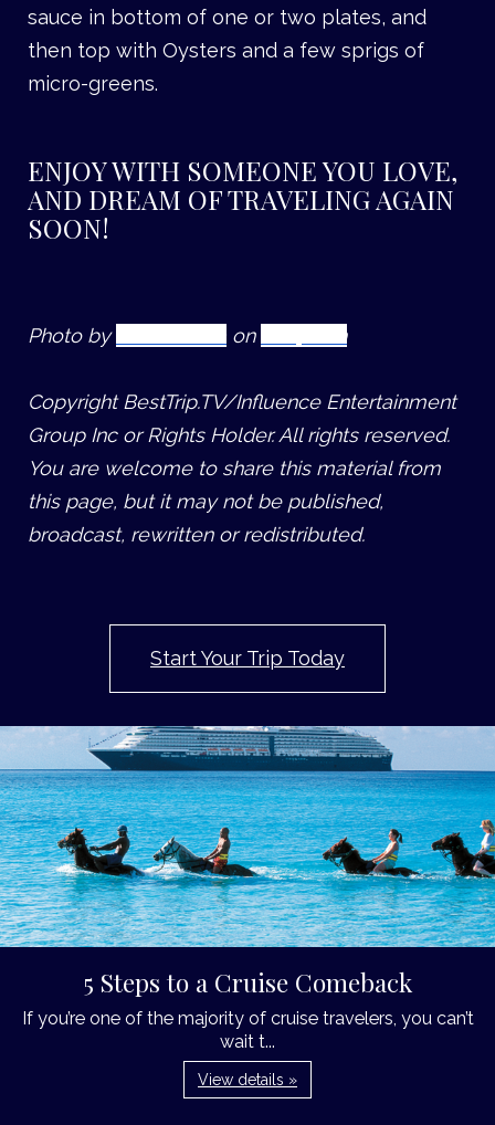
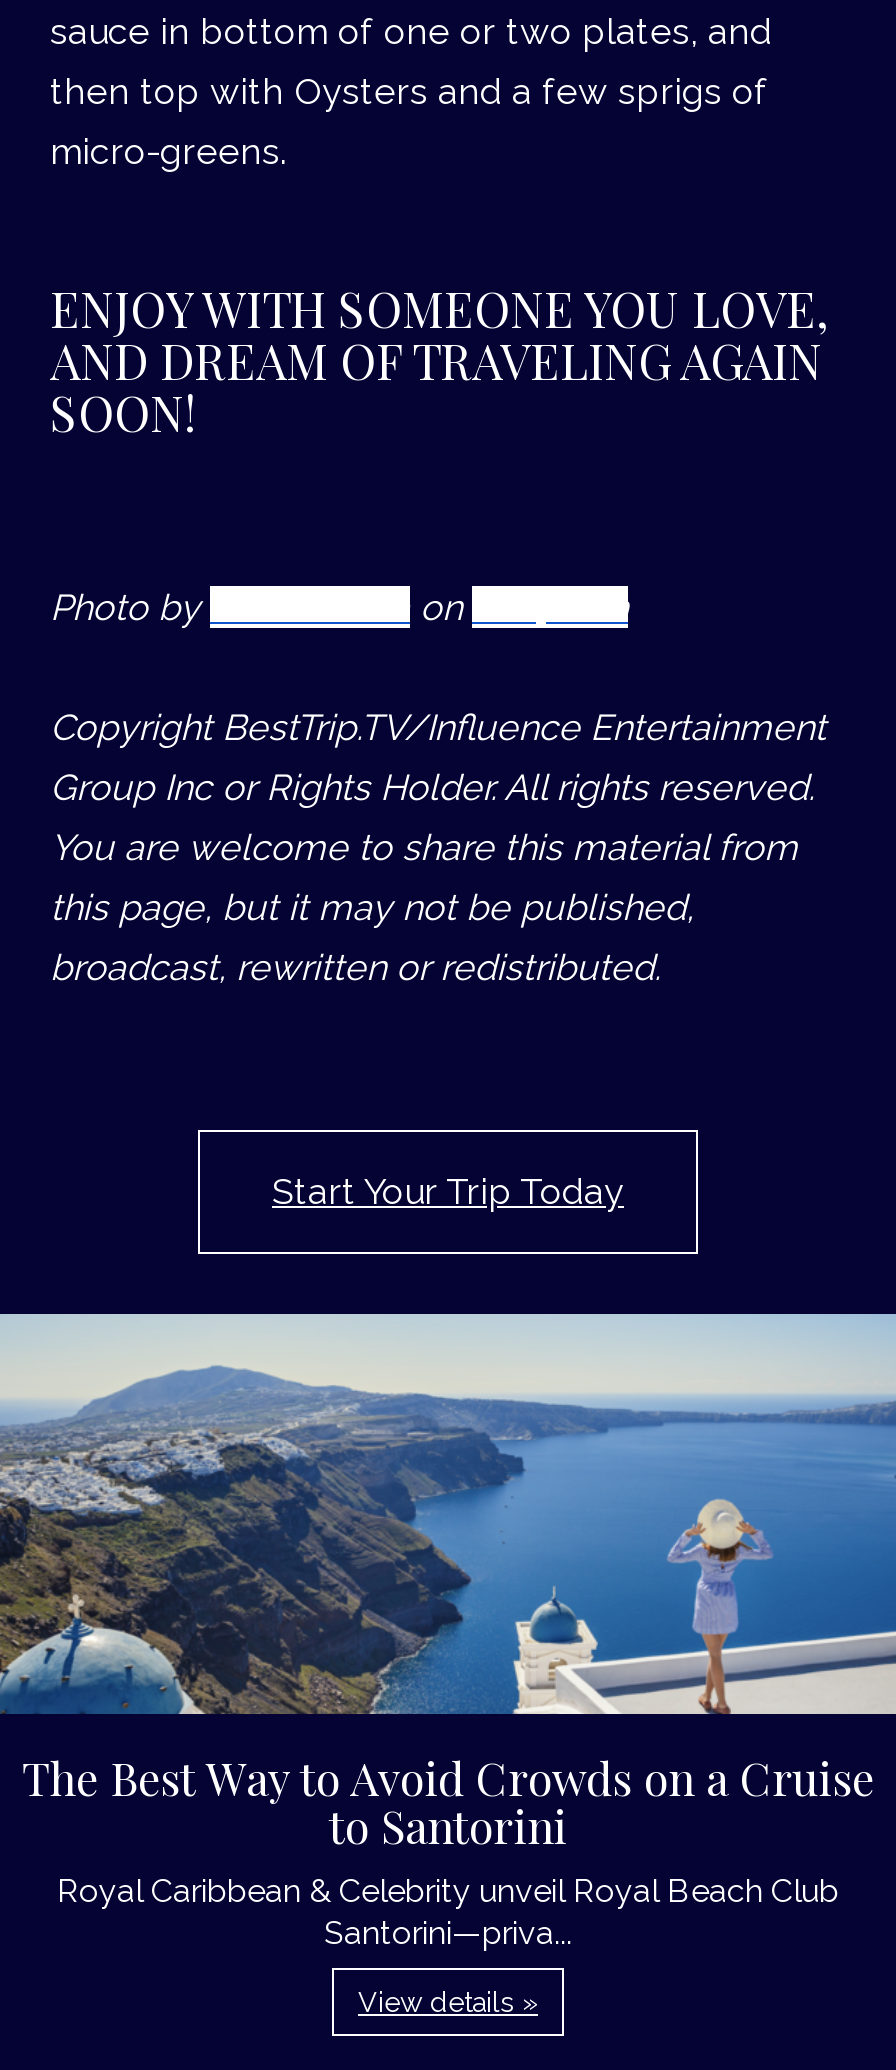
- [image]
- 5 Steps to a Cruise Comeback
- If you’re one of the majority of cruise travelers, you can’t
- wait t...
+ [image]
+ The Best Way to Avoid Crowds on a Cruise
+ to Santorini
+ Royal Caribbean & Celebrity unveil Royal Beach Club
+ Santorini—priva...
